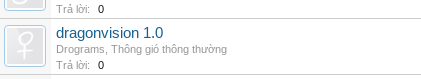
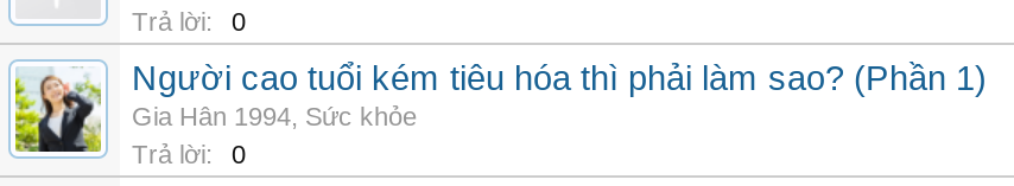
+ [image]

- dragonvision 1.0
- Drograms, Thông gió thông thường
+ Người cao tuổi kém tiêu hóa thì phải làm sao? (Phần 1)
+ Gia Hân 1994, Sức khỏe
